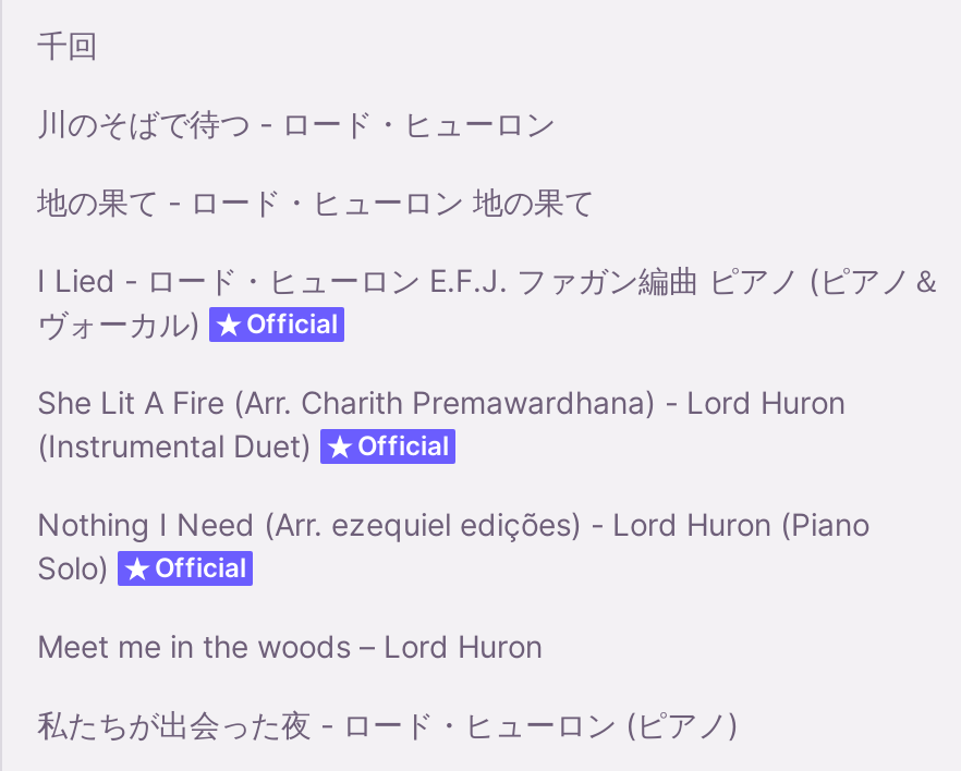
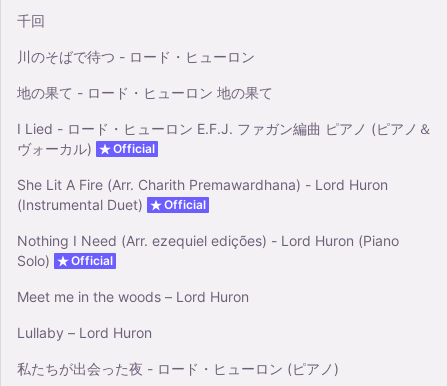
+ Lullaby – Lord Huron
